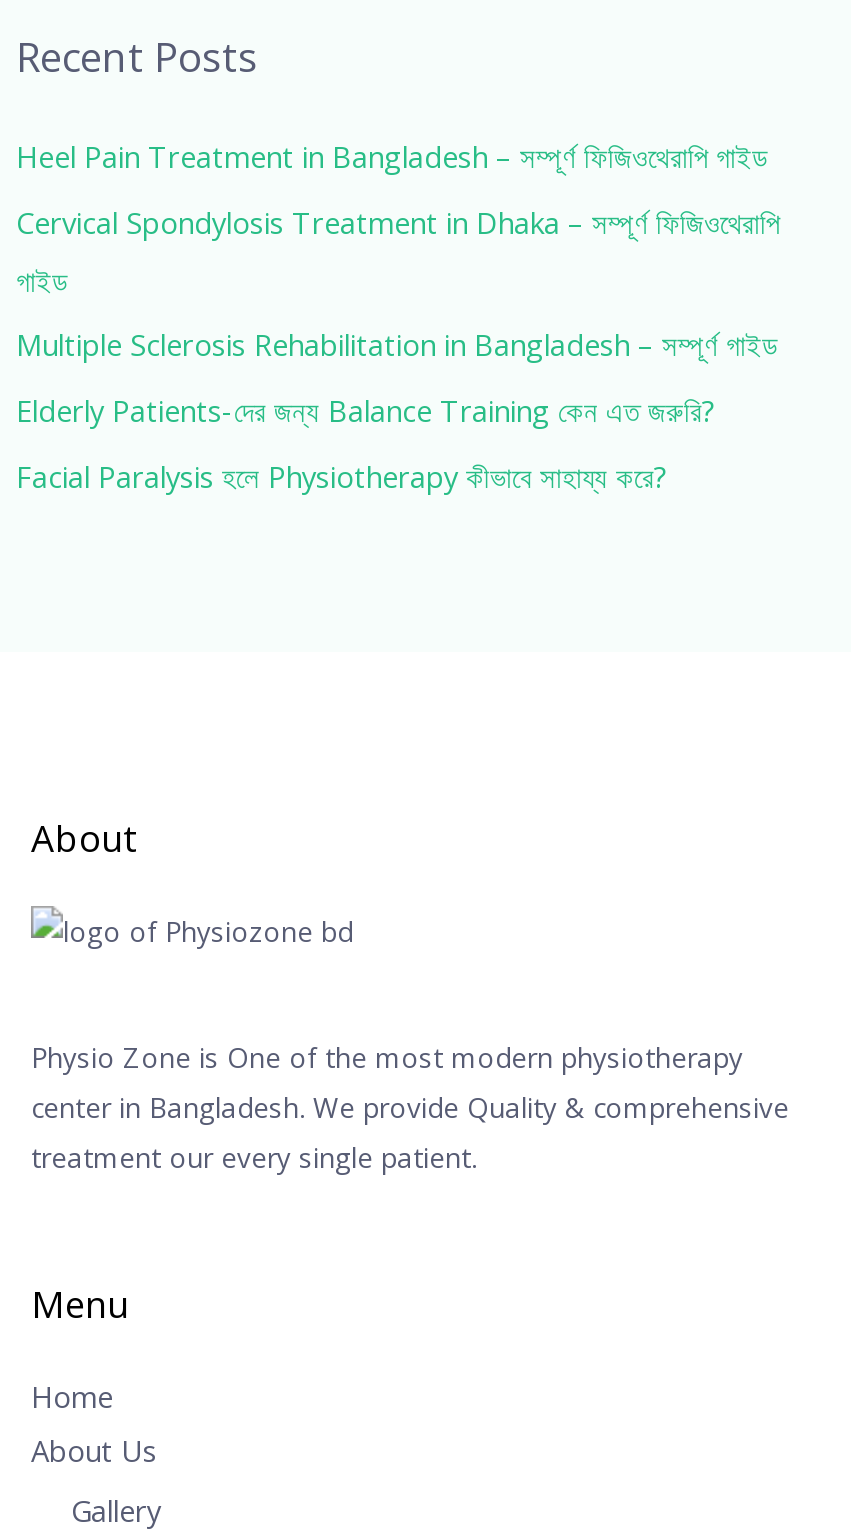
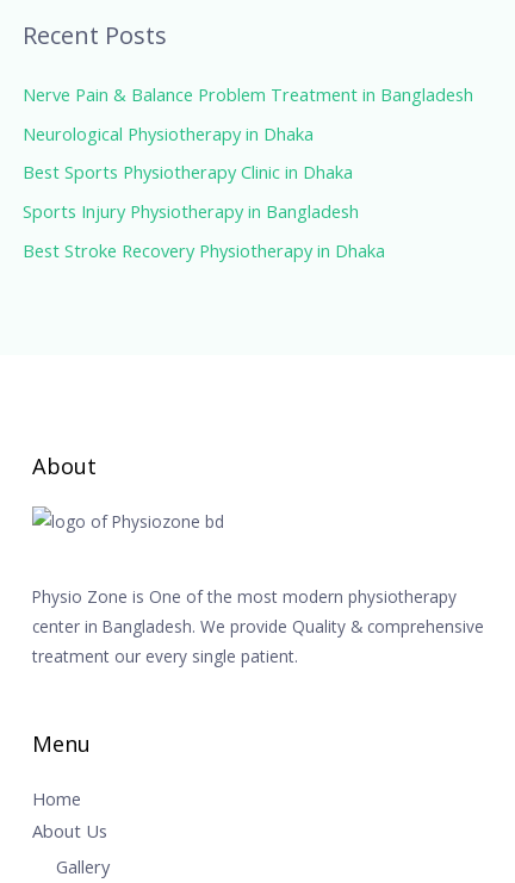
- Heel Pain Treatment in Bangladesh – সম্পূর্ণ ফিজিওথেরাপি গাইড
+ Nerve Pain & Balance Problem Treatment in Bangladesh

- Cervical Spondylosis Treatment in Dhaka – সম্পূর্ণ ফিজিওথেরাপি
- গাইড
+ Neurological Physiotherapy in Dhaka

- Multiple Sclerosis Rehabilitation in Bangladesh – সম্পূর্ণ গাইড
+ Best Sports Physiotherapy Clinic in Dhaka

- Elderly Patients-দের জন্য Balance Training কেন এত জরুরি?
+ Sports Injury Physiotherapy in Bangladesh

- Facial Paralysis হলে Physiotherapy কীভাবে সাহায্য করে?
+ Best Stroke Recovery Physiotherapy in Dhaka
